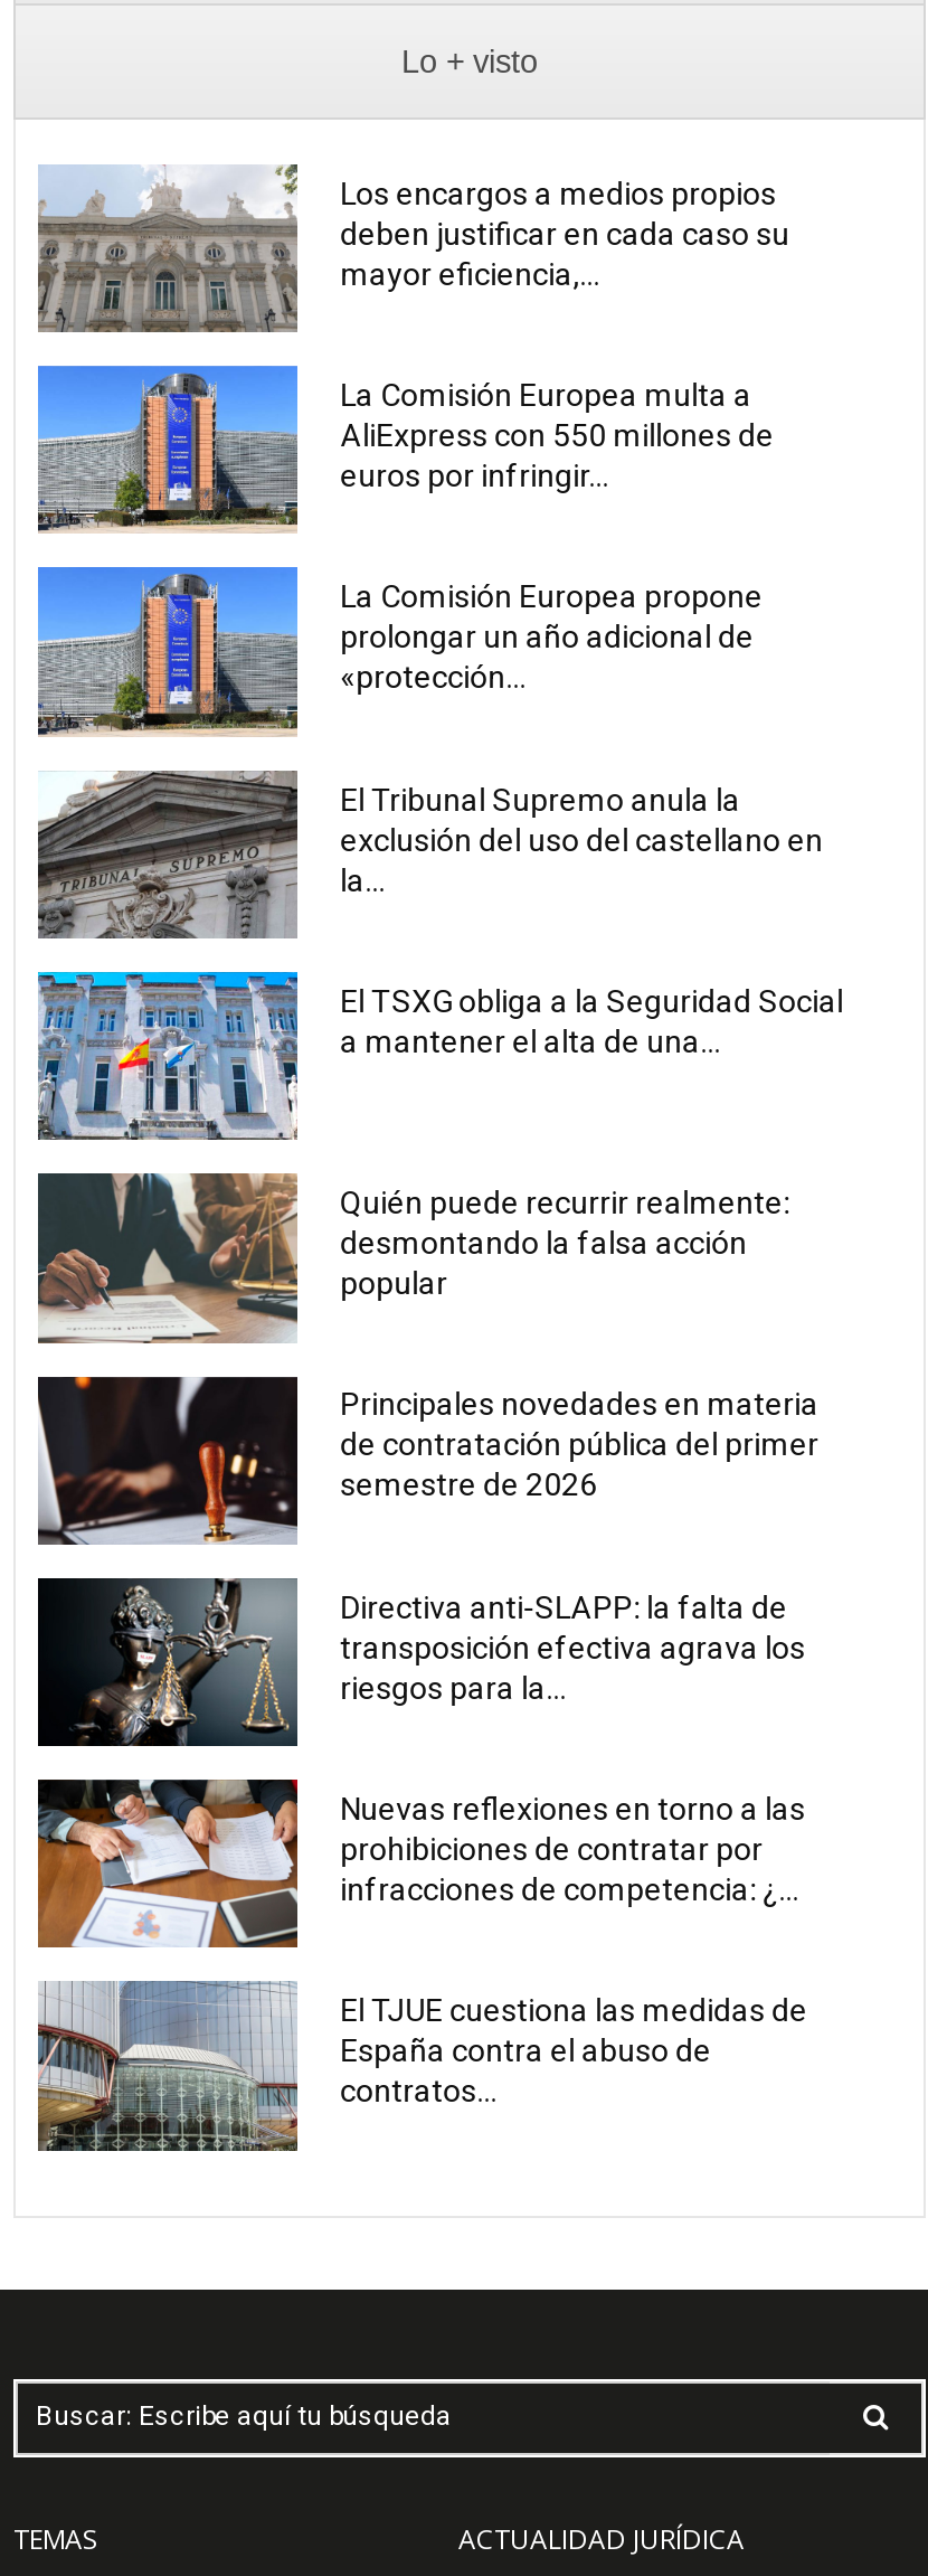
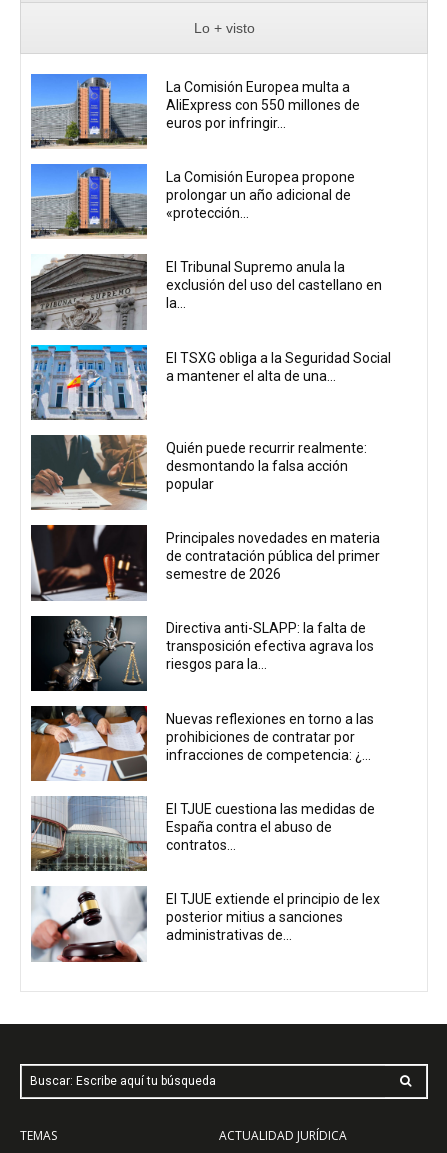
- [image]
- Los encargos a medios propios
- deben justificar en cada caso su
- mayor eficiencia,...

moved up: [image] | La Comisión Europea multa a | AliExpress con 550 millones de | ... | España contra el abuso de | contratos...

+ [image]
+ El TJUE extiende el principio de lex
+ posterior mitius a sanciones
+ administrativas de...
